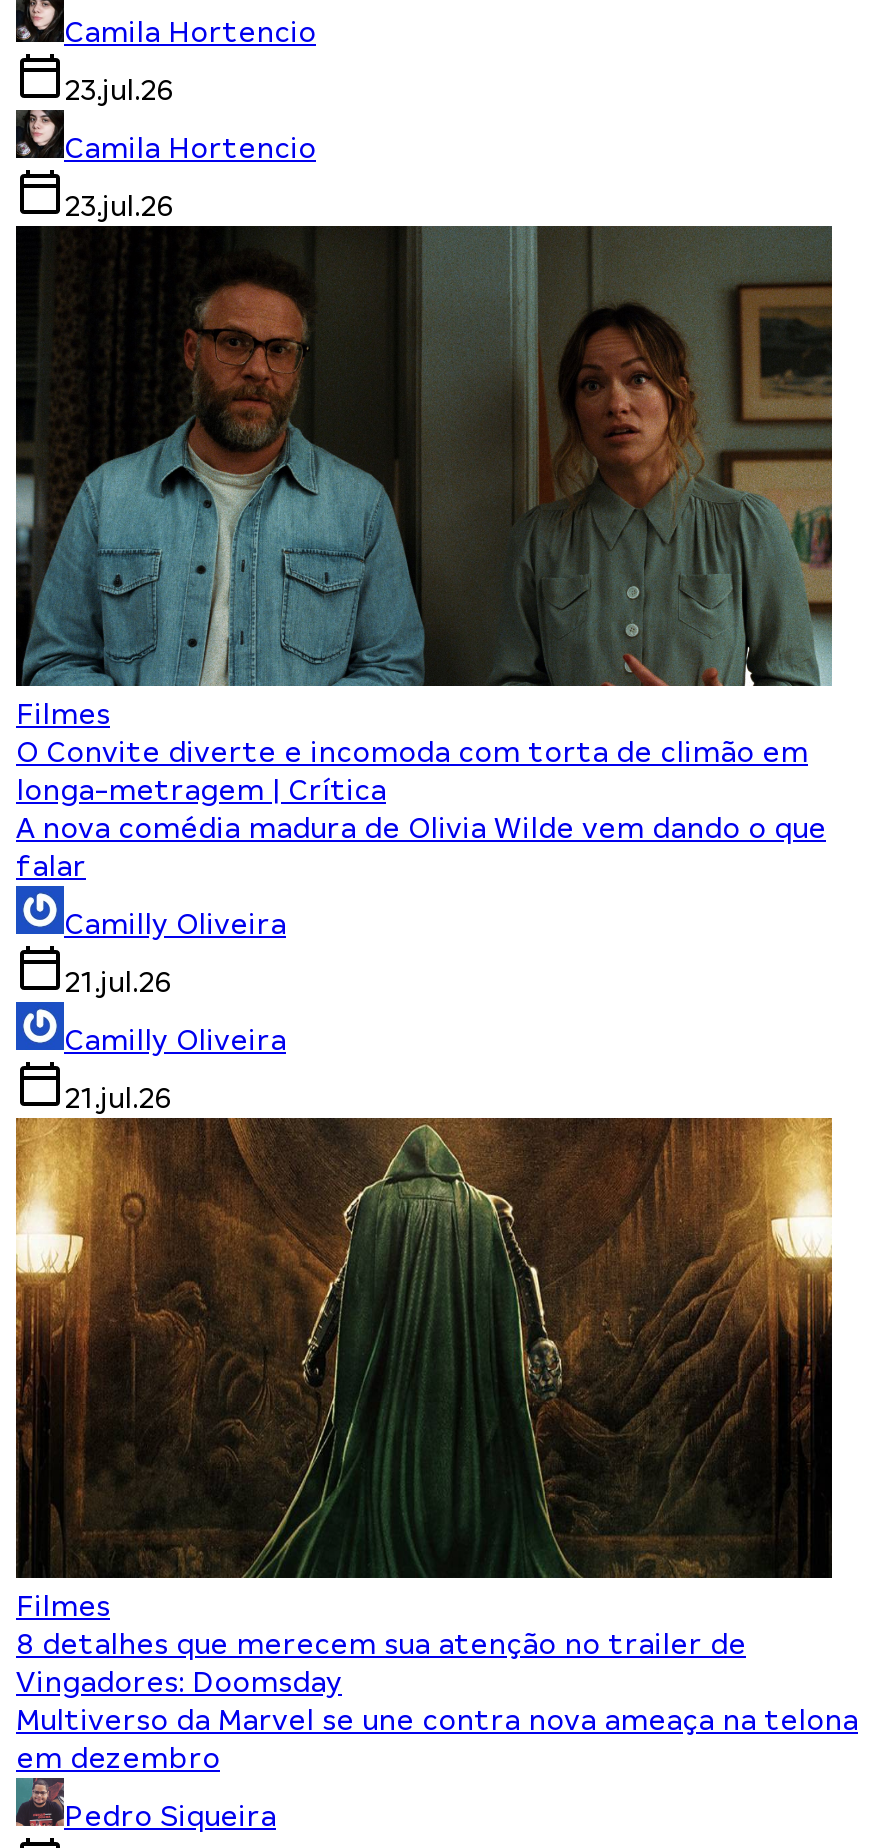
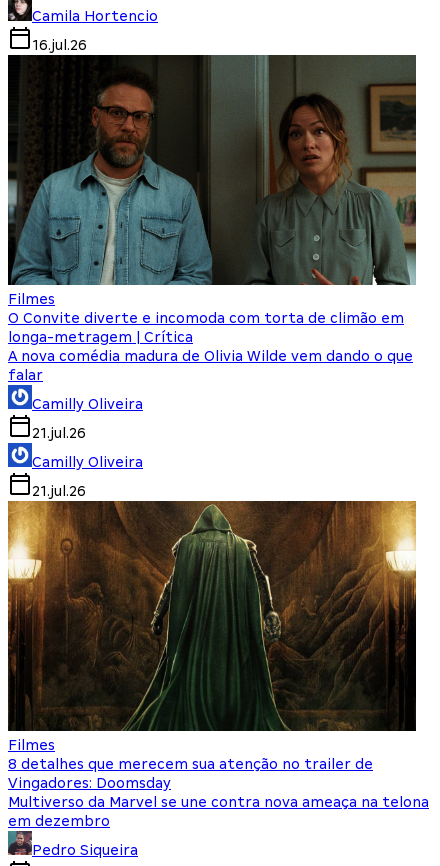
- 23.jul.26
- Camila Hortencio
- 23.jul.26
+ 16.jul.26
